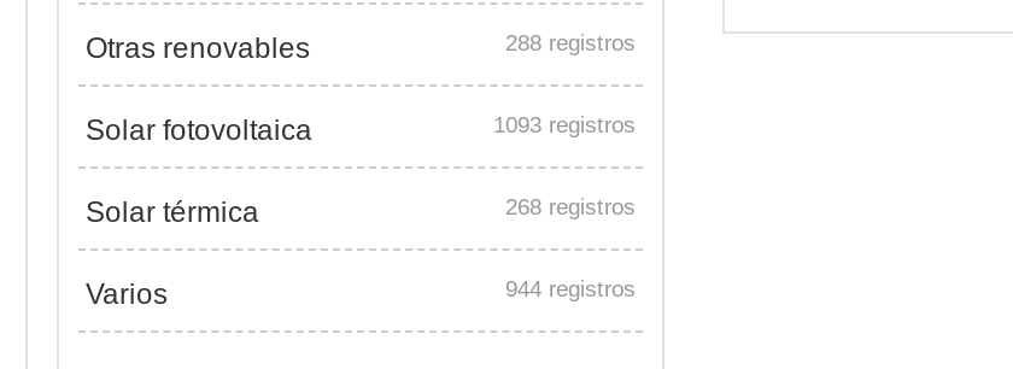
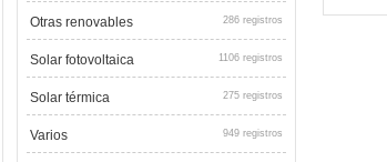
- 288 registros
+ 286 registros

- 1093 registros
+ 1106 registros

- 268 registros
+ 275 registros

- 944 registros
+ 949 registros
